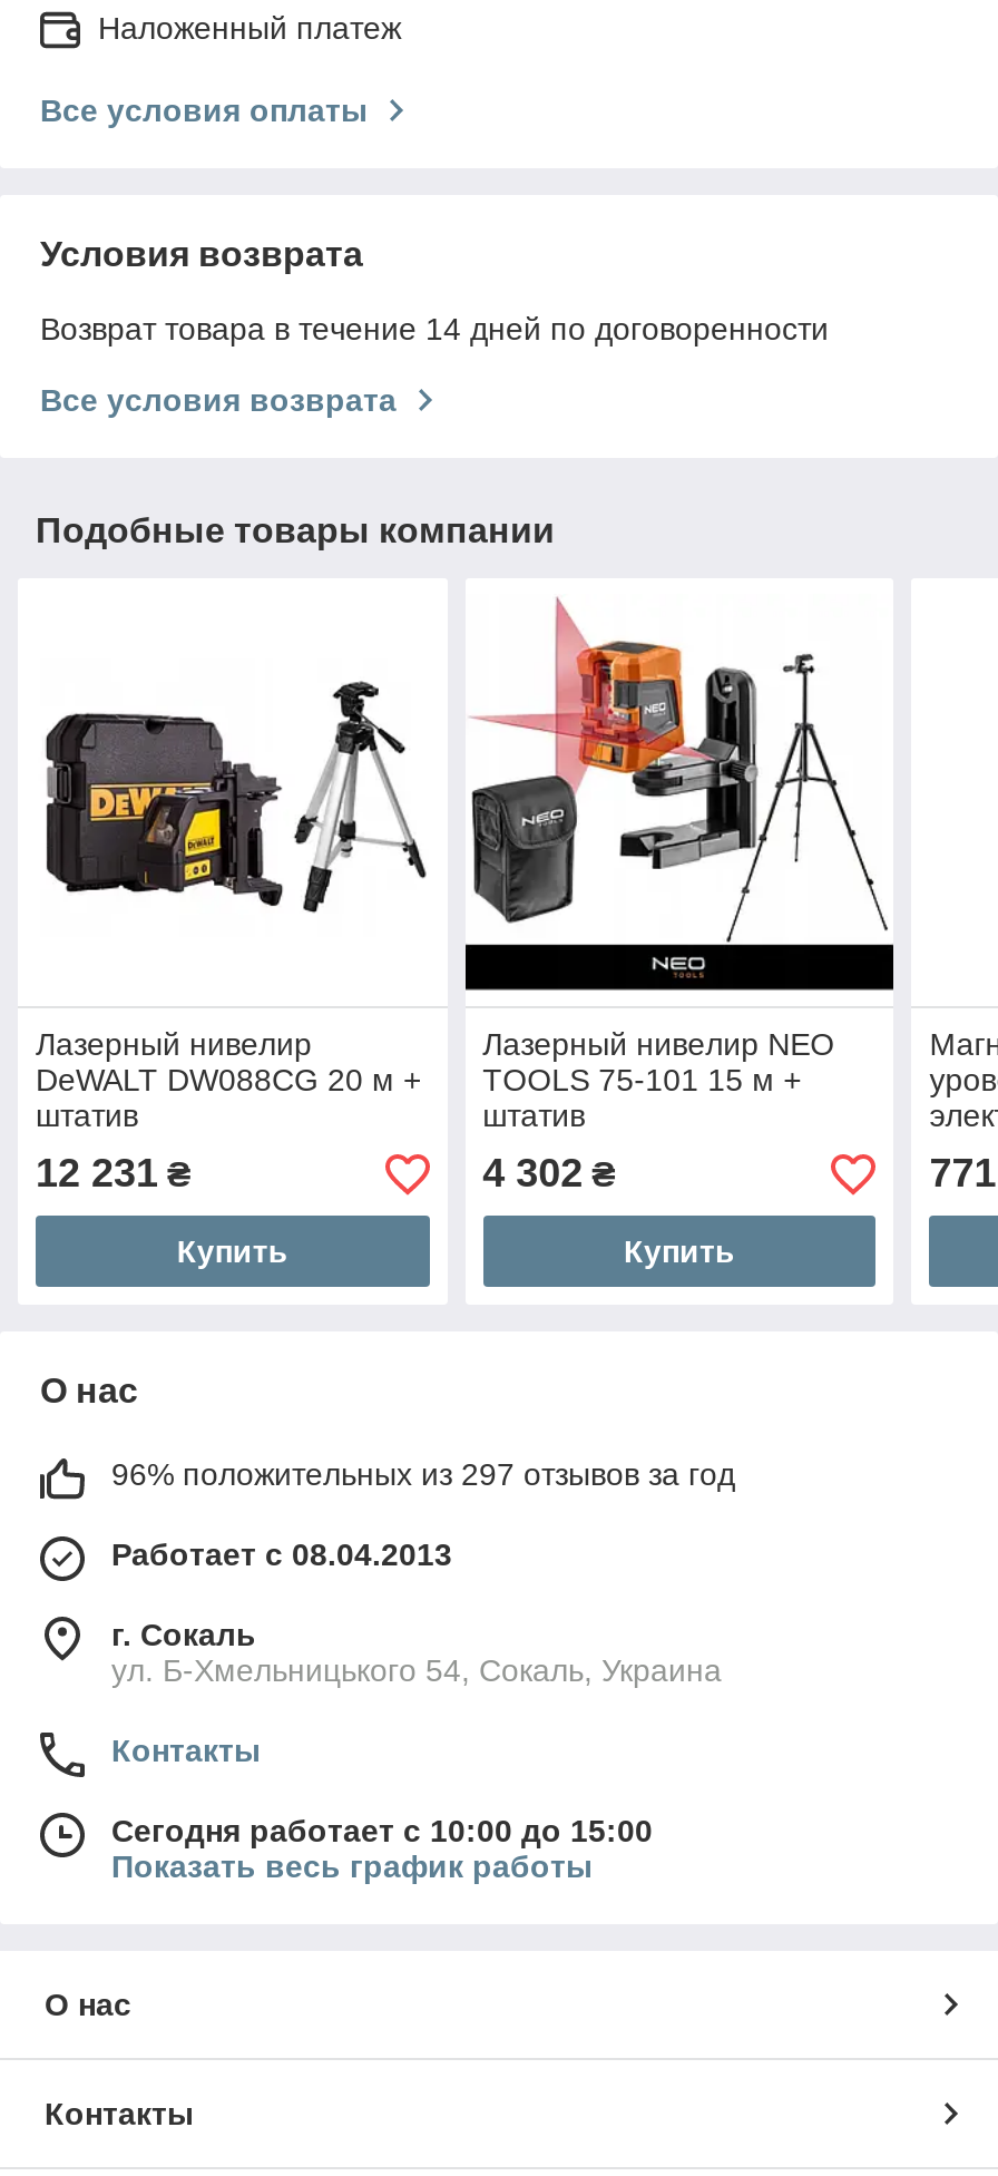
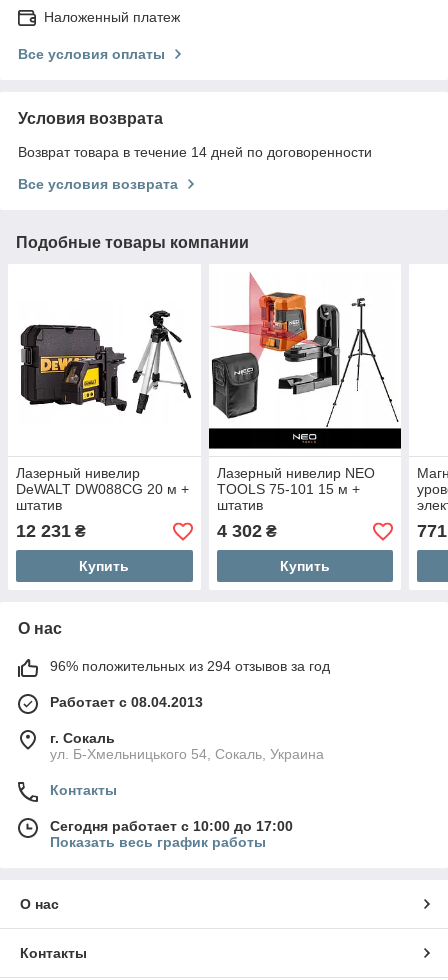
- 96% положительных из 297 отзывов за год
+ 96% положительных из 294 отзывов за год

- Сегодня работает с 10:00 до 15:00
+ Сегодня работает с 10:00 до 17:00
